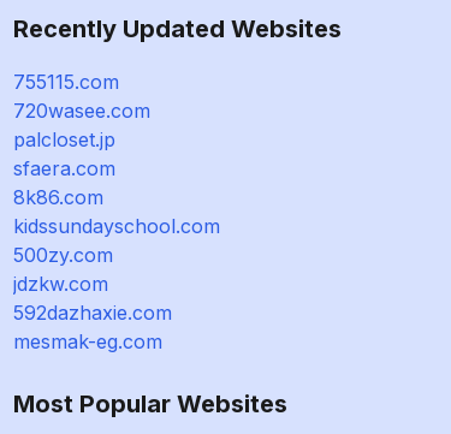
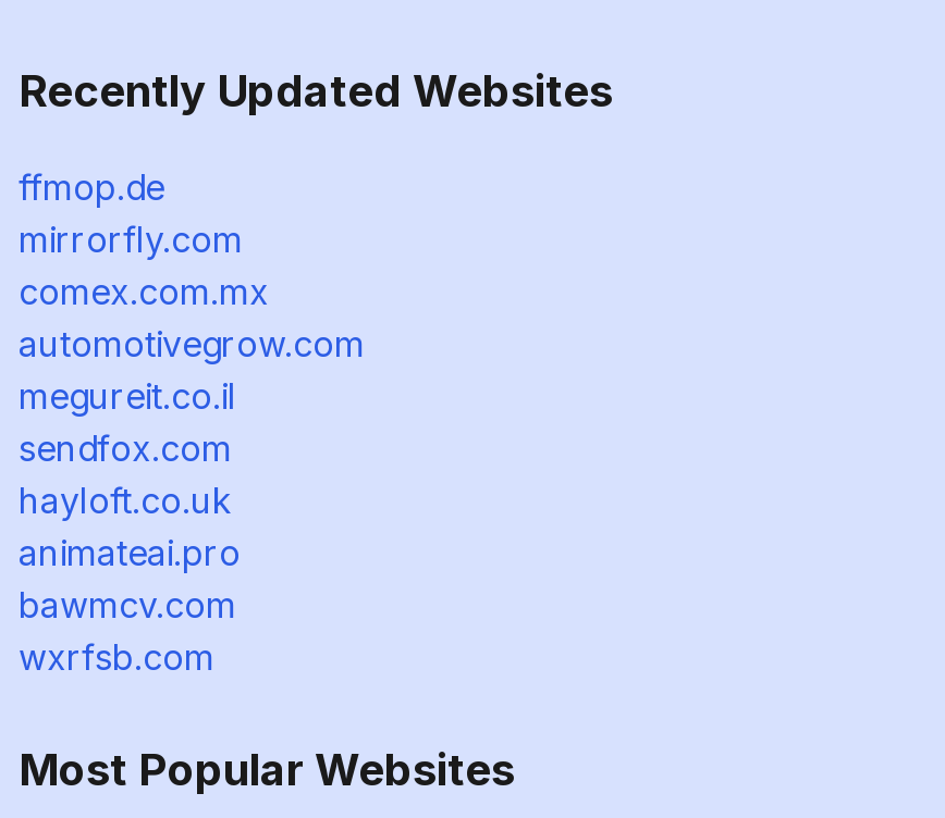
- 755115.com
- 720wasee.com
- palcloset.jp
- sfaera.com
- 8k86.com
- kidssundayschool.com
- 500zy.com
- jdzkw.com
- 592dazhaxie.com
- mesmak-eg.com
+ ffmop.de
+ mirrorfly.com
+ comex.com.mx
+ automotivegrow.com
+ megureit.co.il
+ sendfox.com
+ hayloft.co.uk
+ animateai.pro
+ bawmcv.com
+ wxrfsb.com
